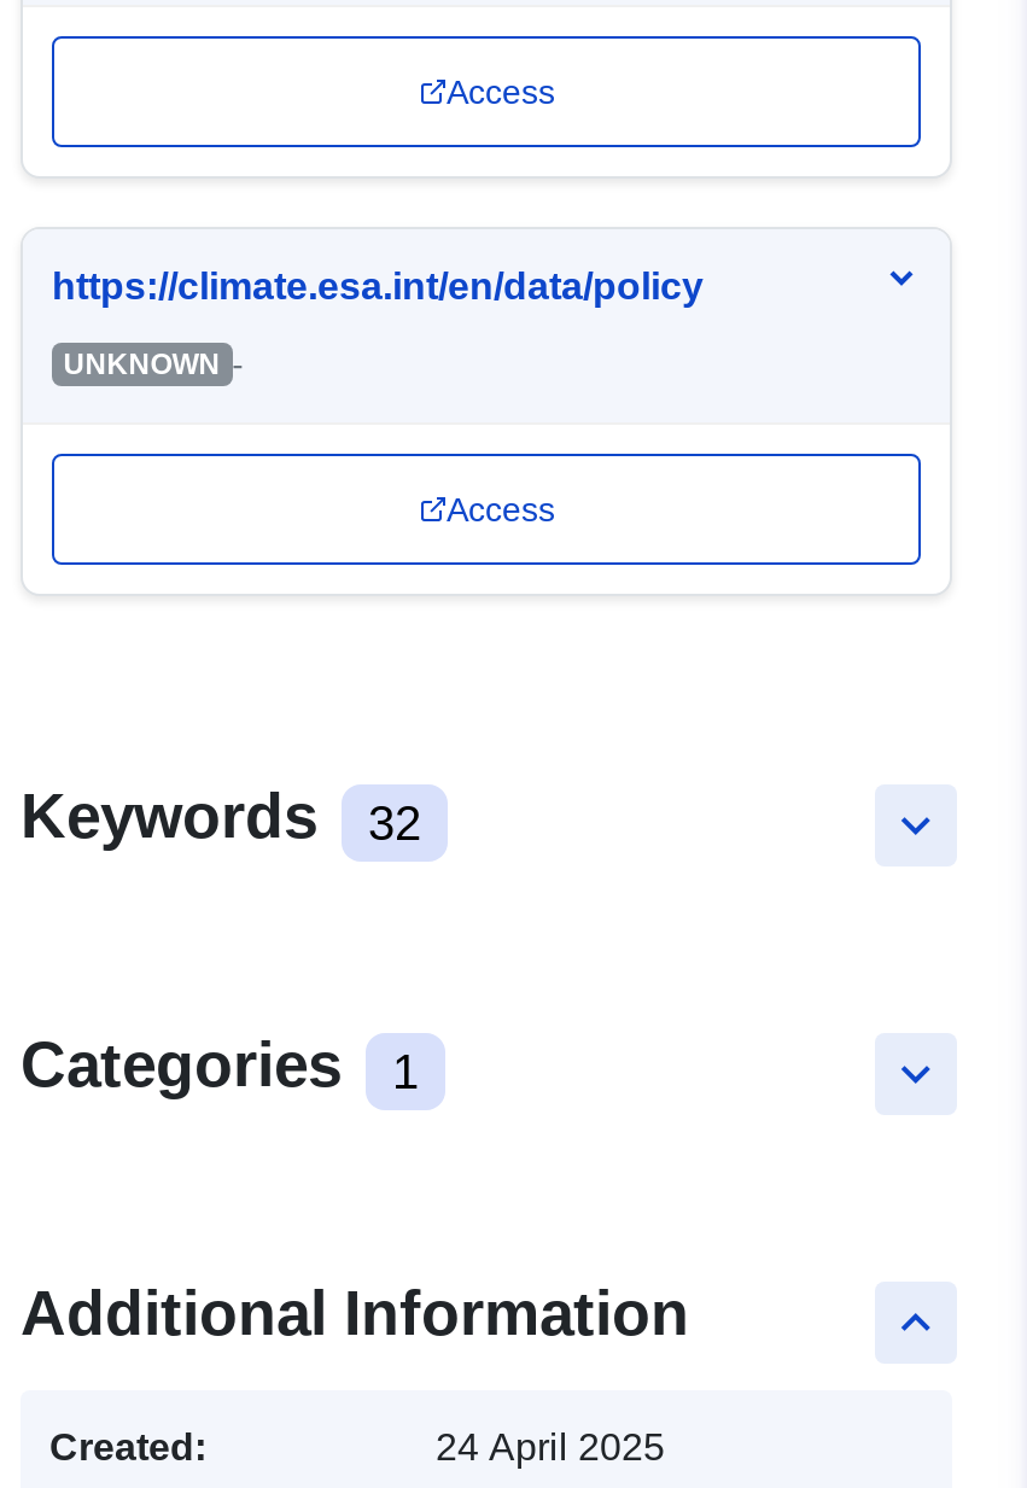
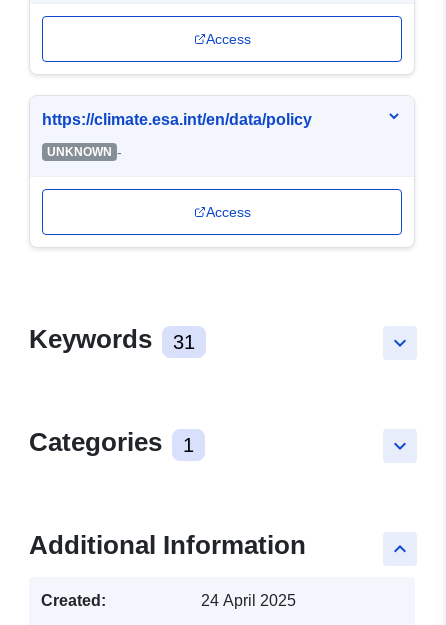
- Keywords 32
+ Keywords 31
